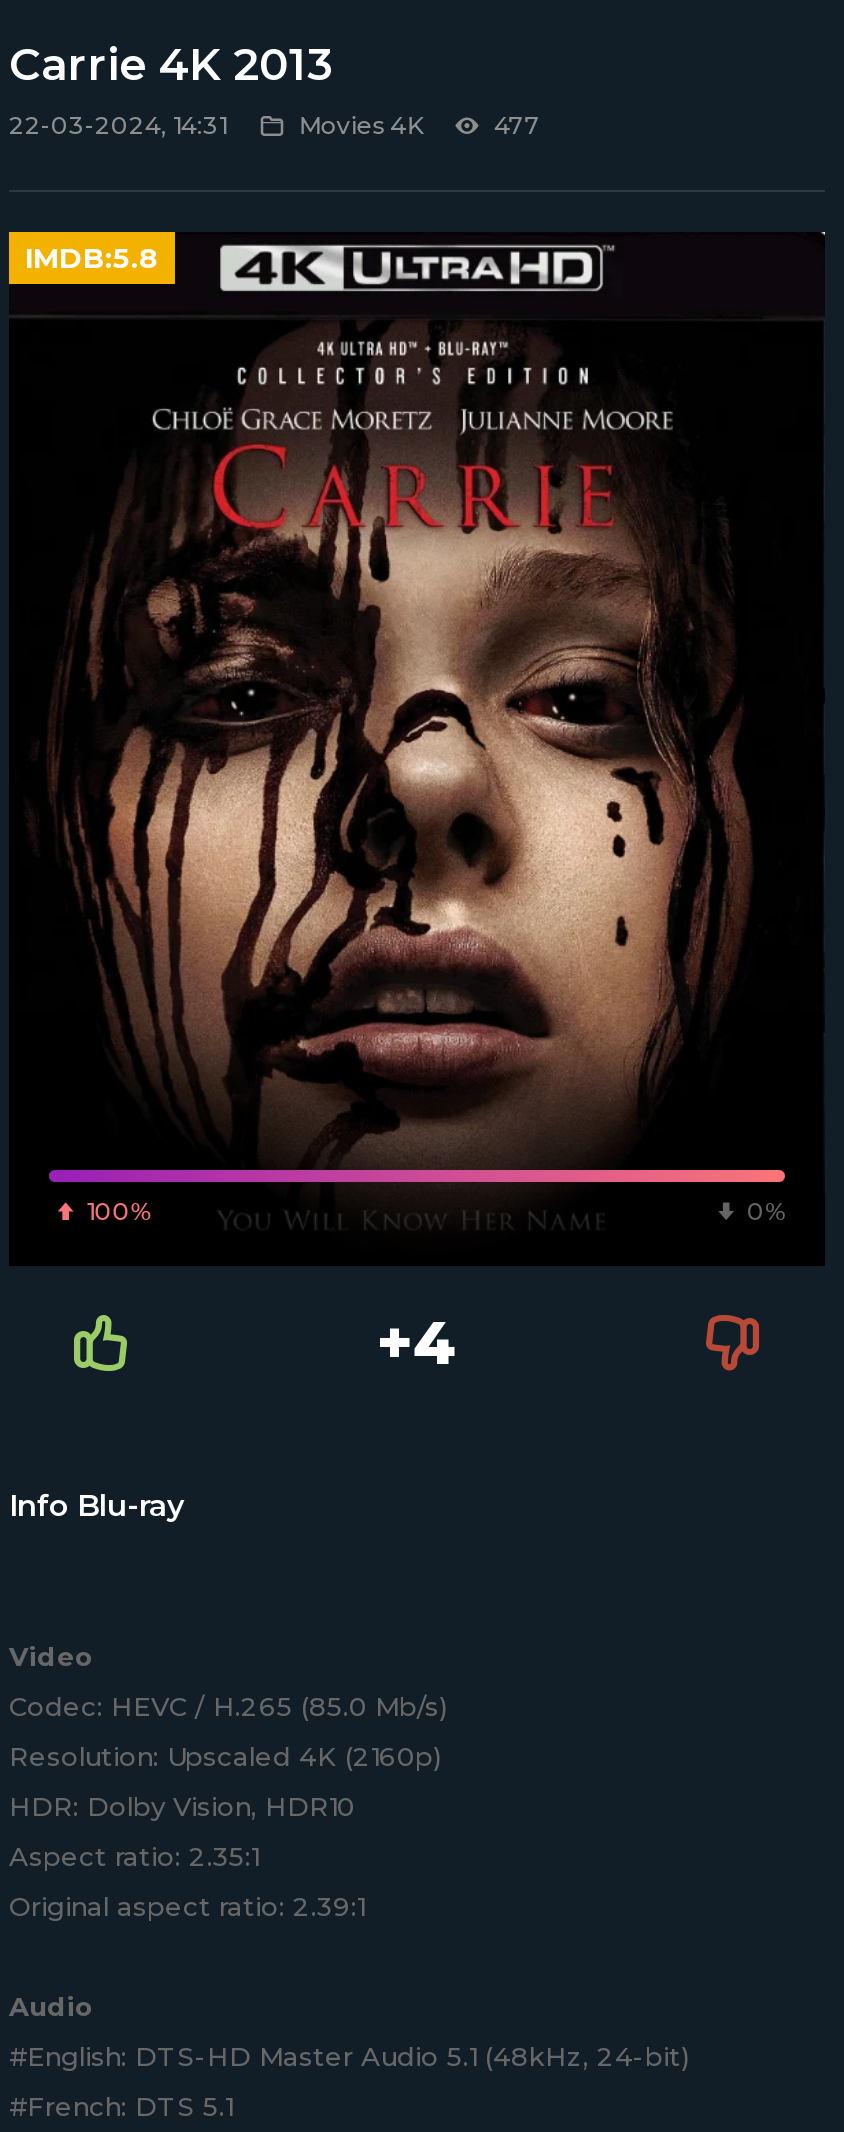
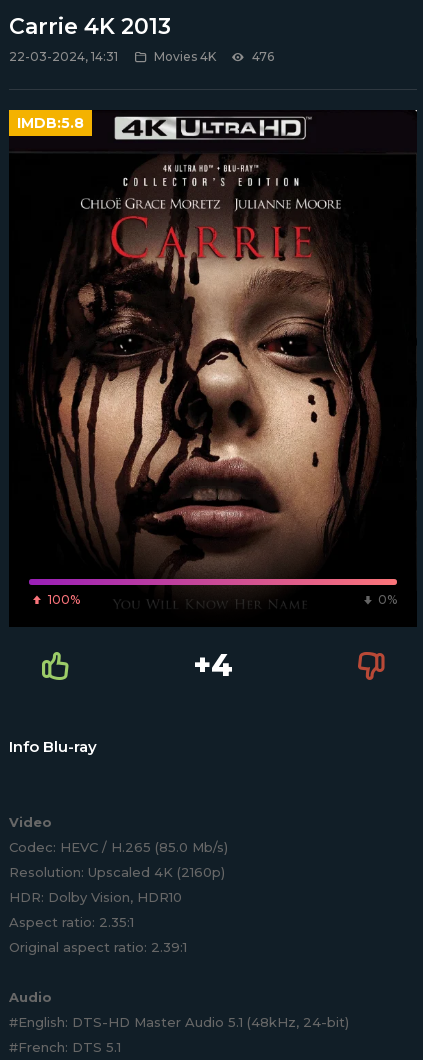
- 477
+ 476
